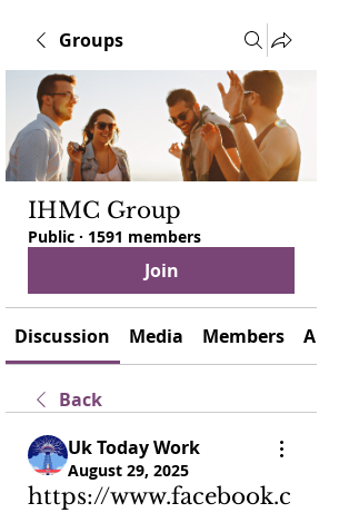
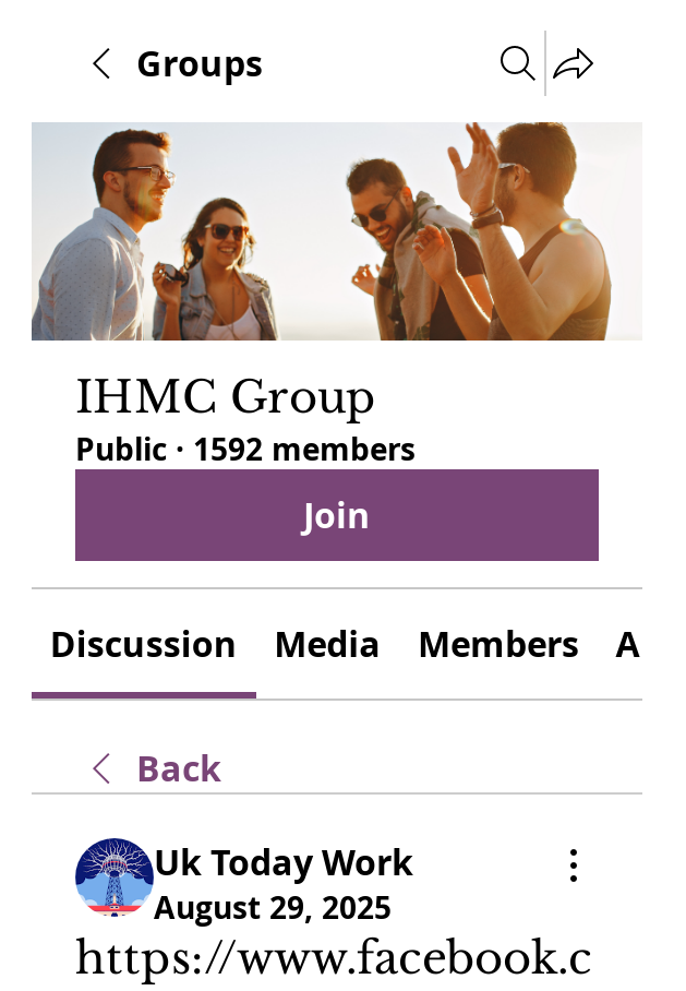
- Public · 1591 members
+ Public · 1592 members
